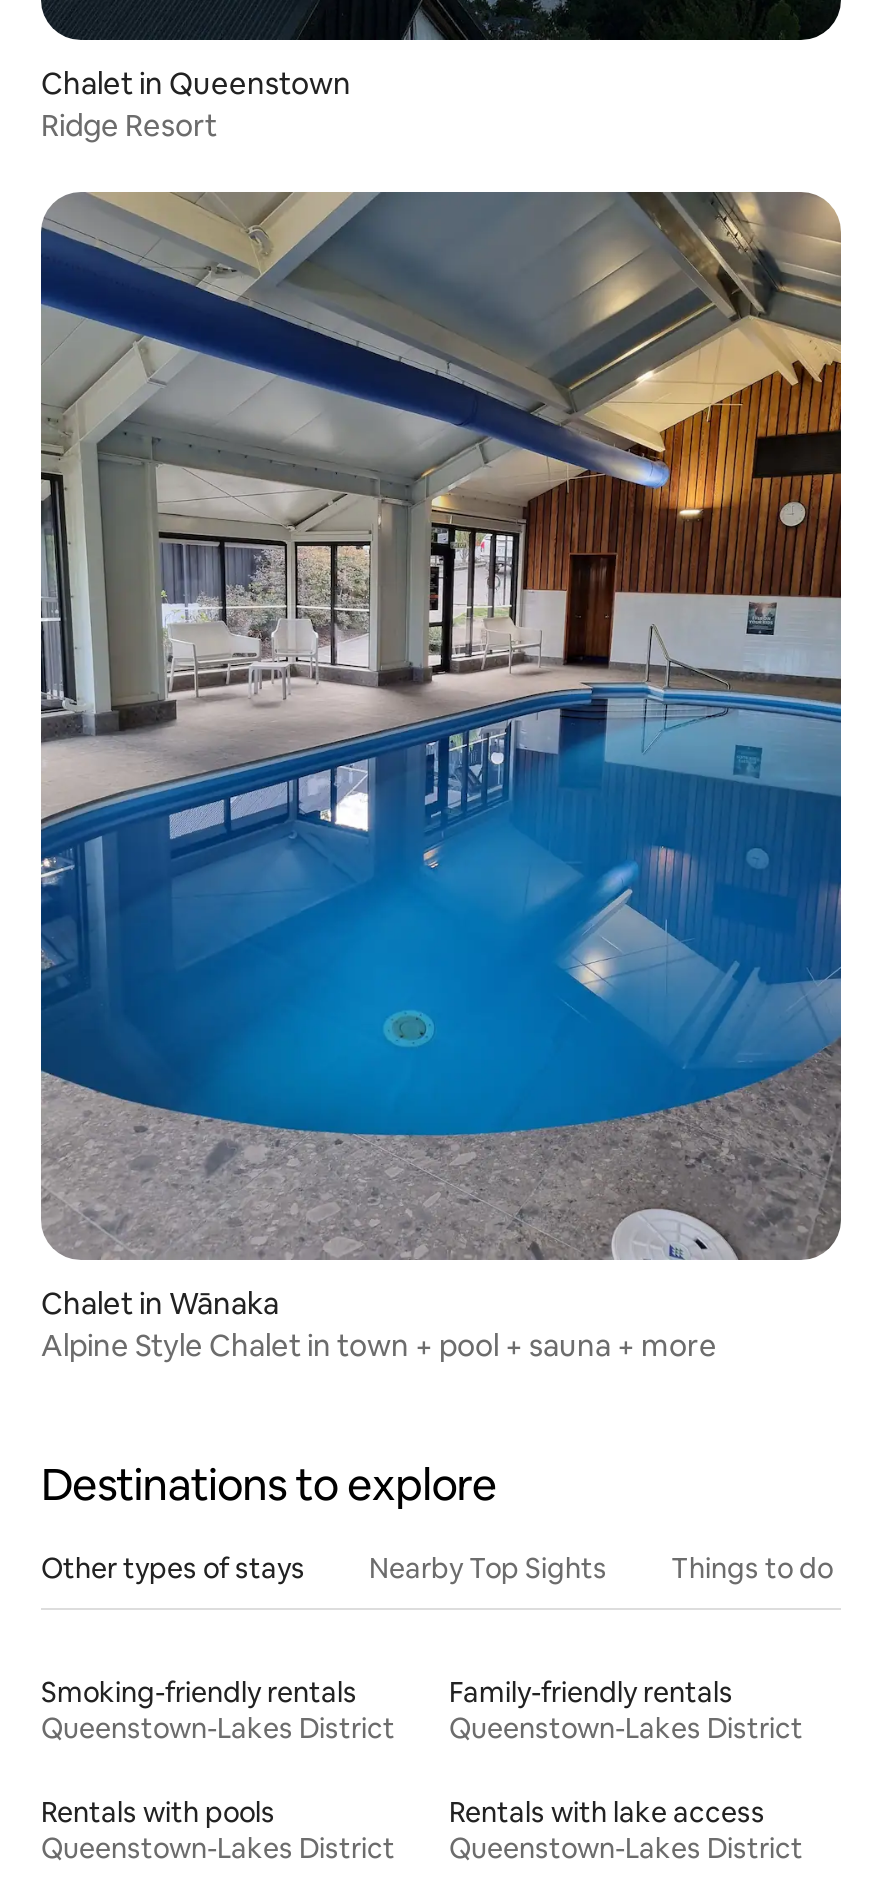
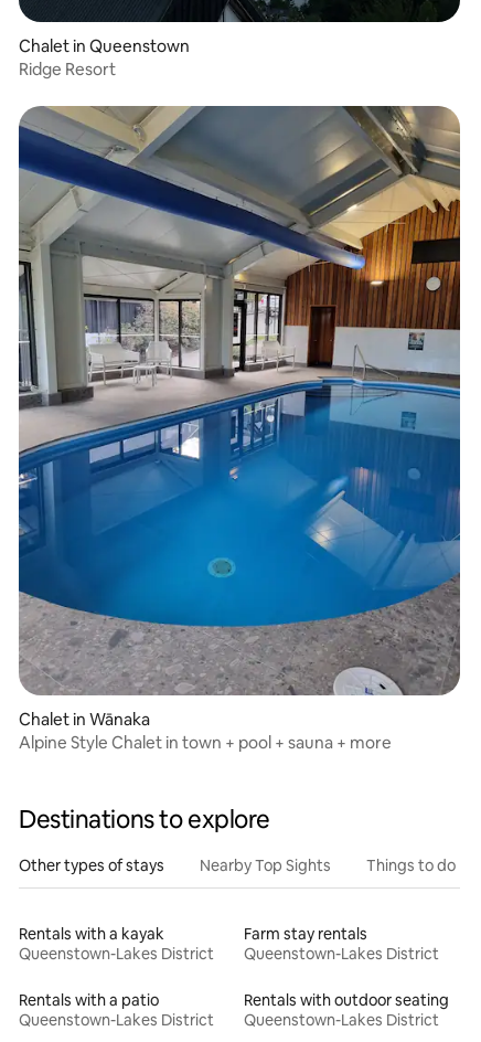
- Smoking-friendly rentals
+ Rentals with a kayak

- Family-friendly rentals
+ Farm stay rentals

- Rentals with pools
+ Rentals with a patio

- Rentals with lake access
+ Rentals with outdoor seating
